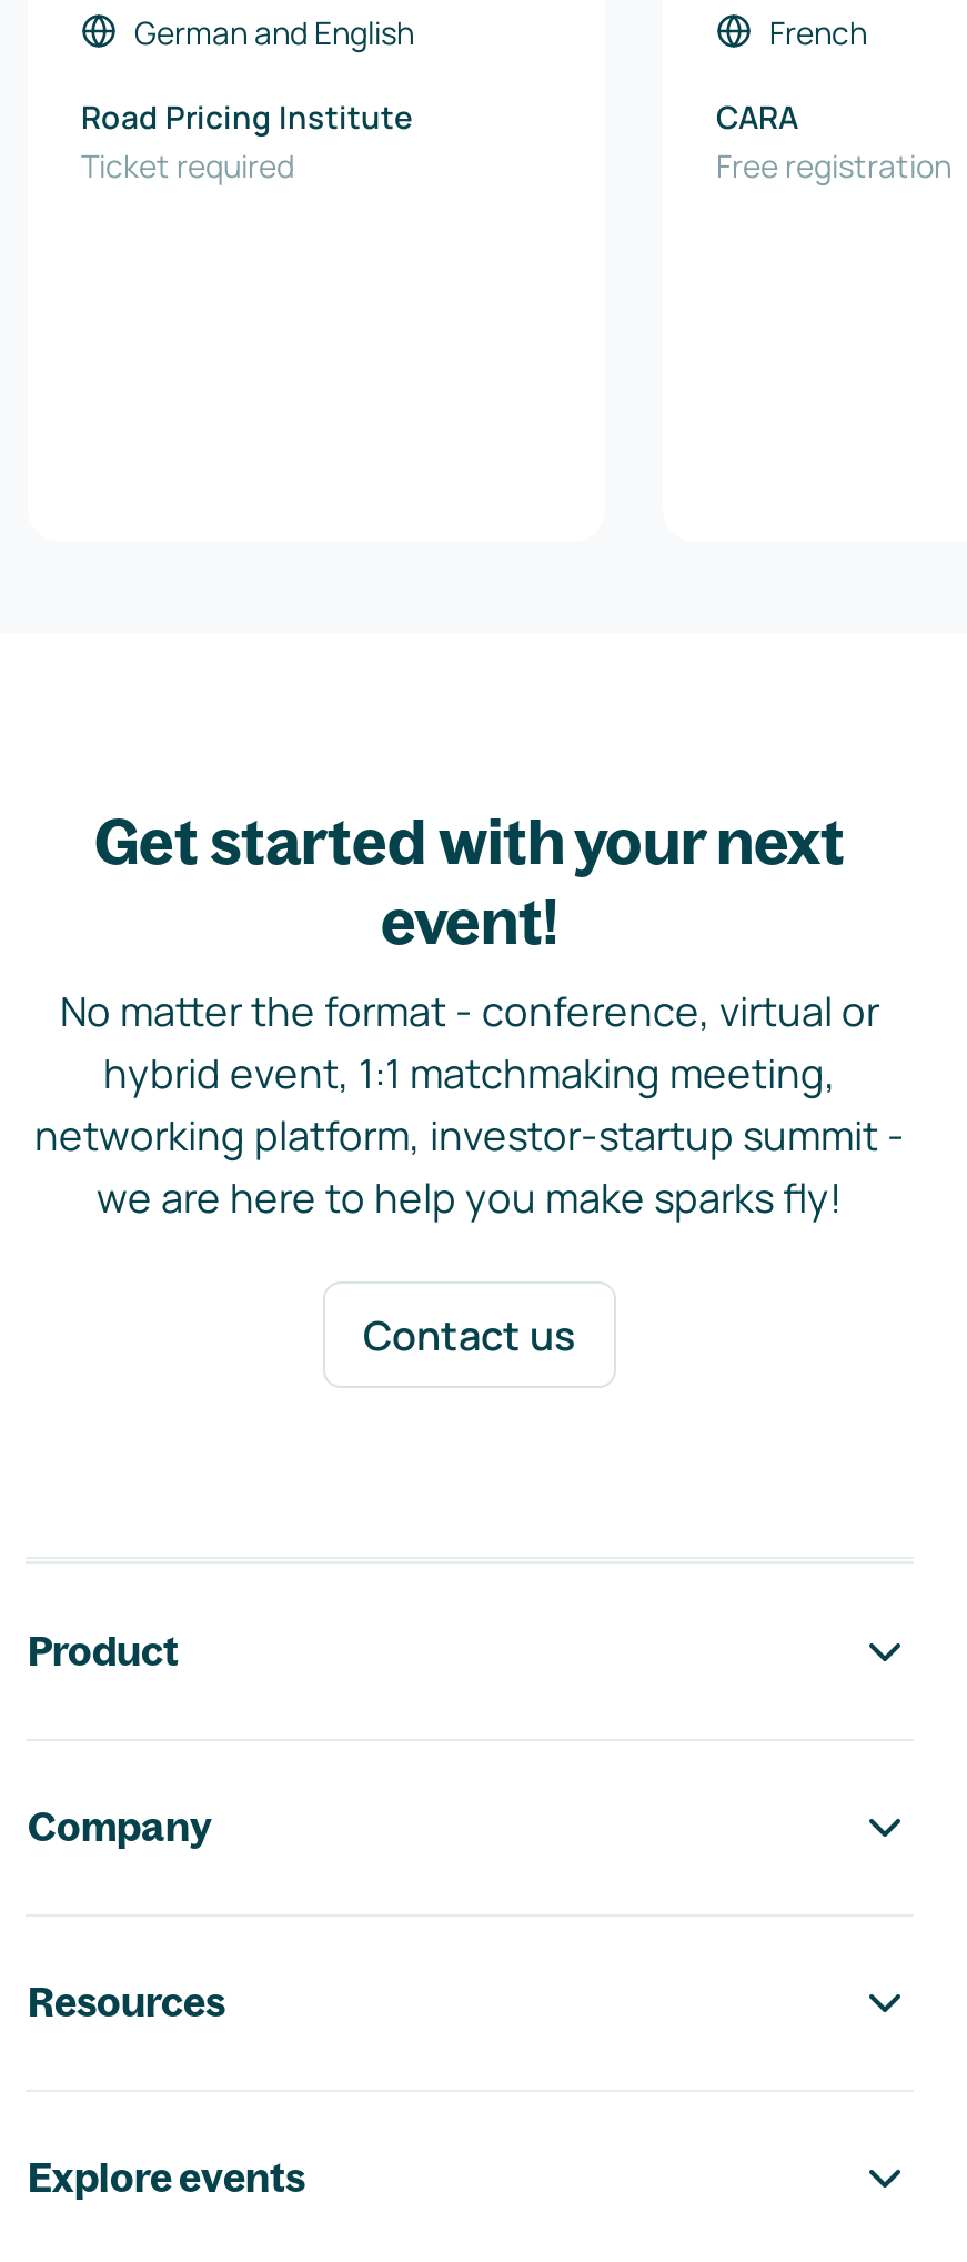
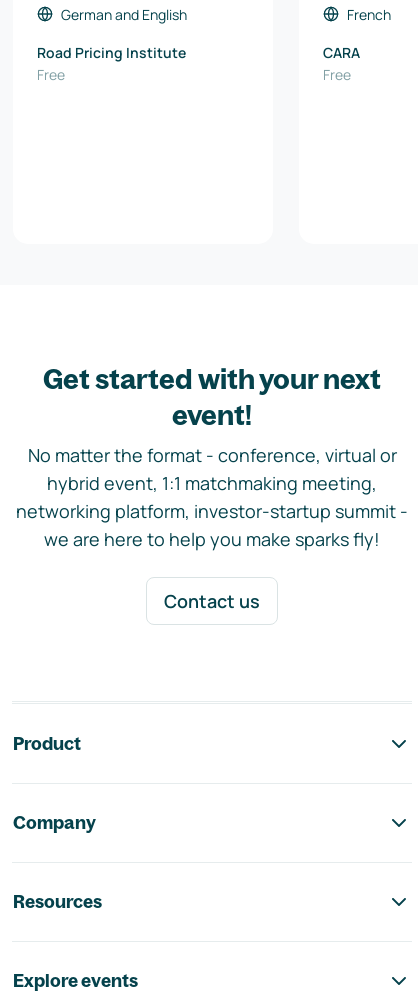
- Ticket required
+ Free

- Free registration
+ Free
